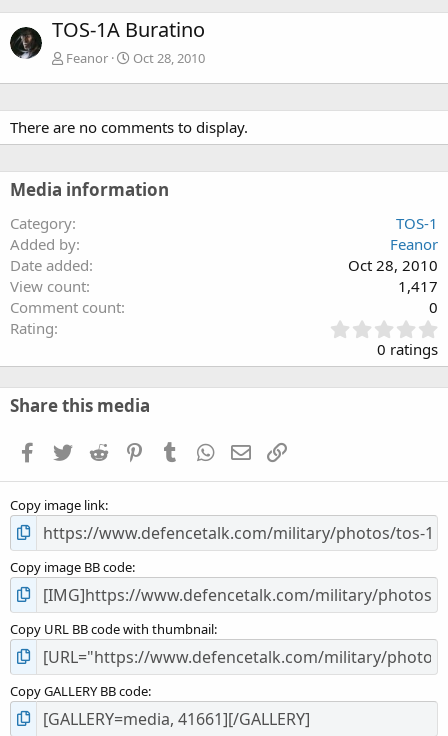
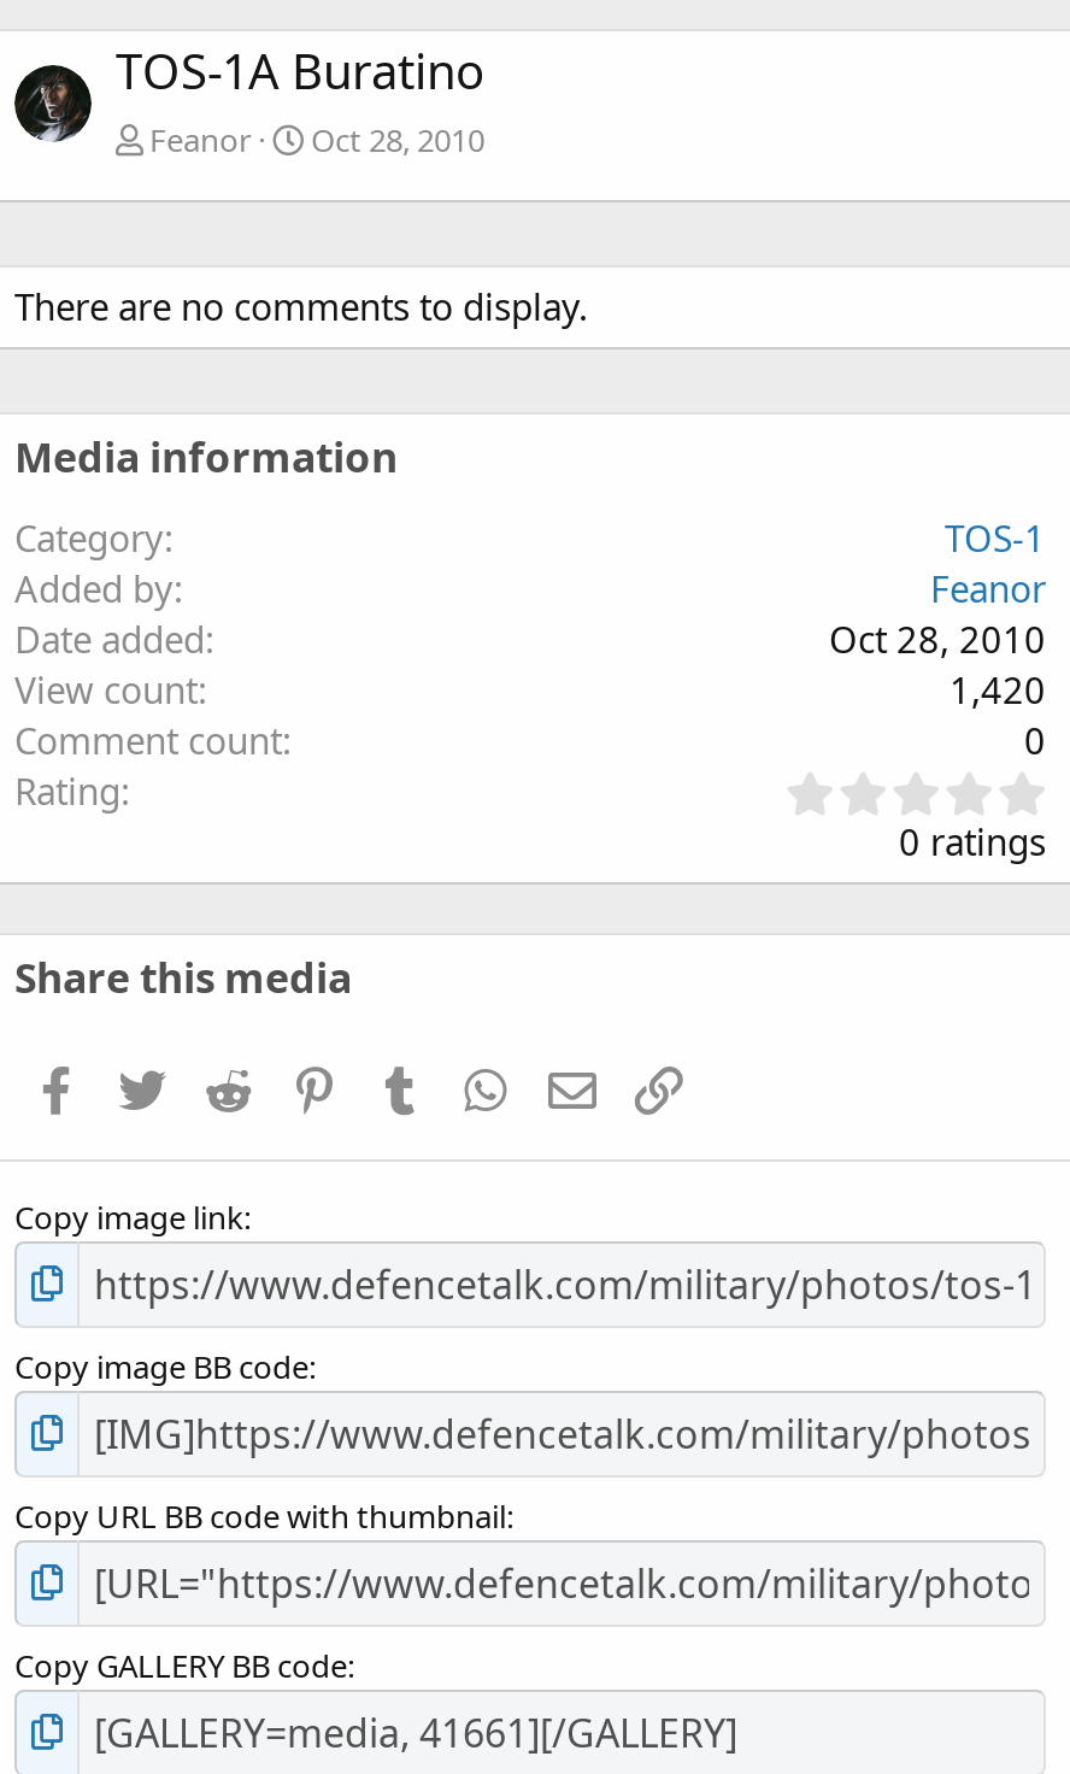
- 1,417
+ 1,420
